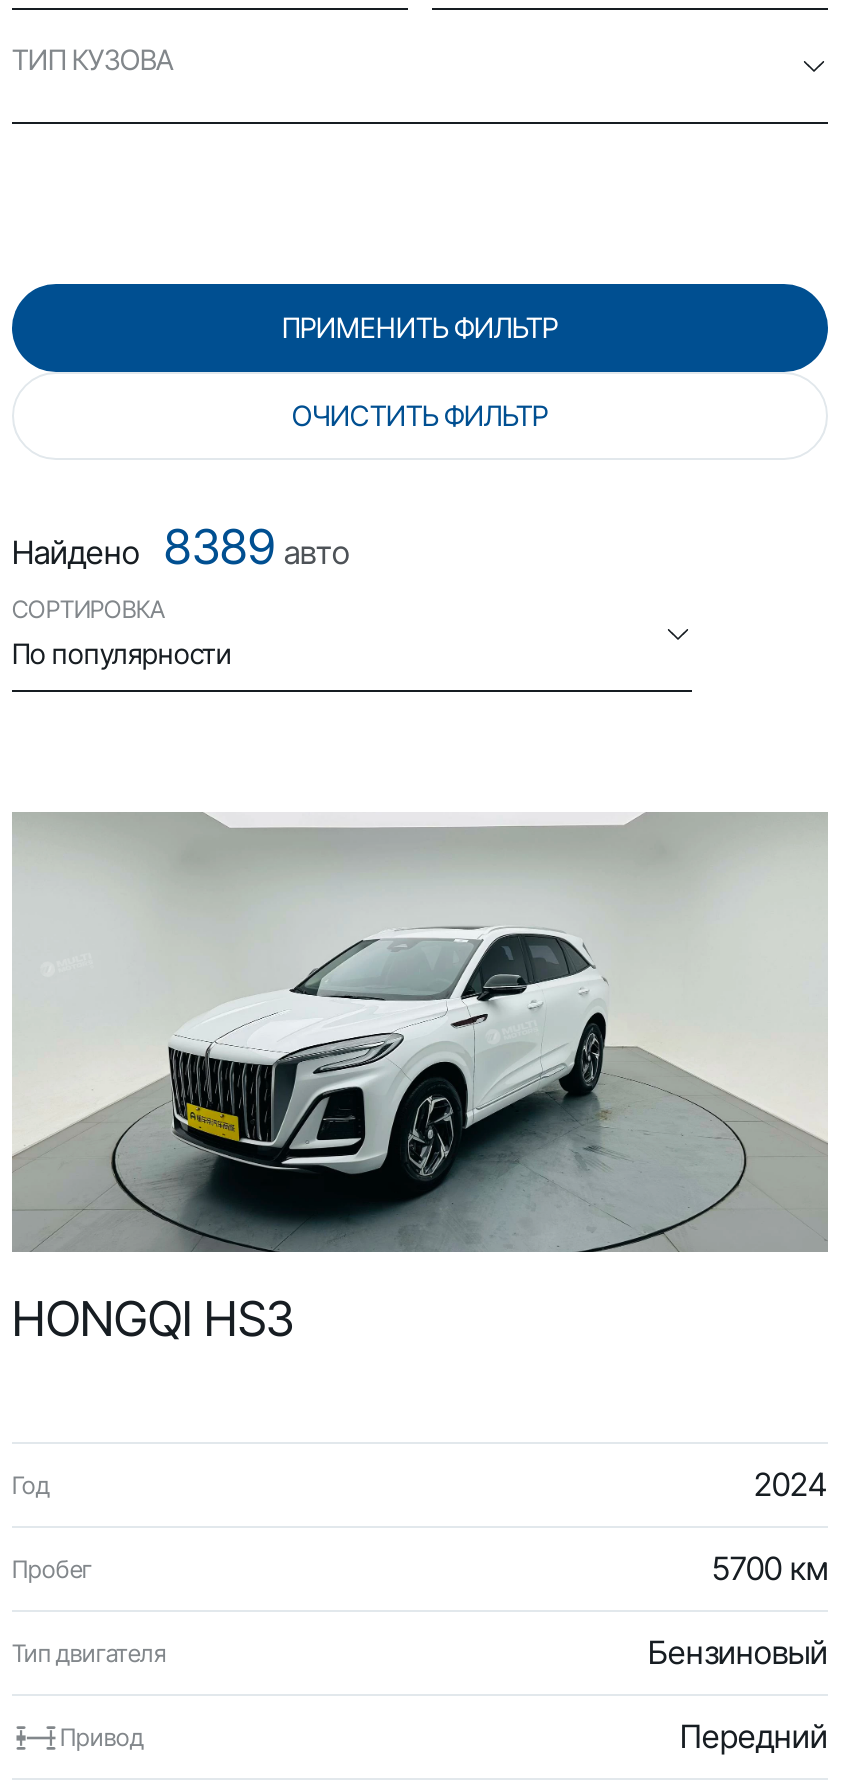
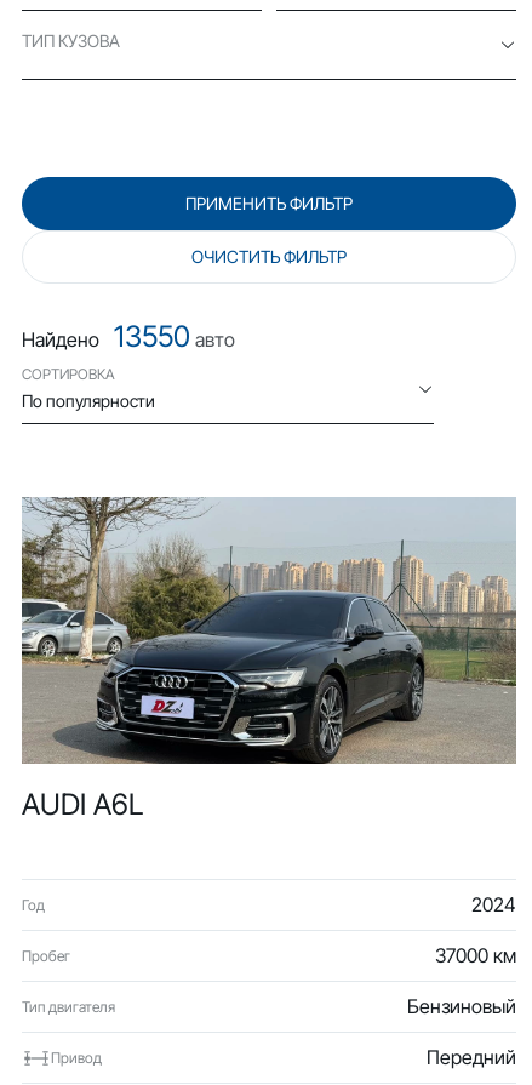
- Найдено 8389 авто
+ Найдено 13550 авто

- [image]
- HONGQI HS3
+ [image]
+ AUDI A6L

- 5700 км
+ 37000 км
